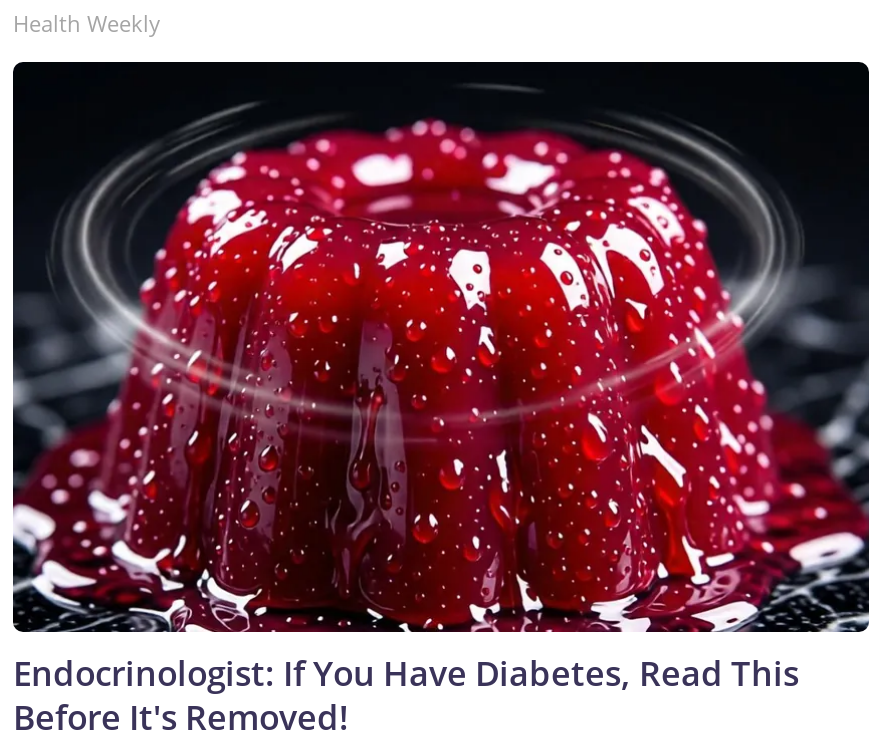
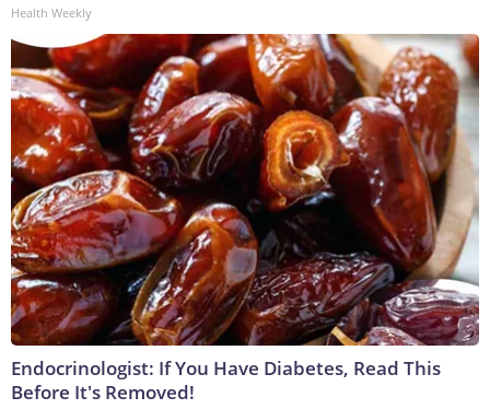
- [image]
+ [image]
